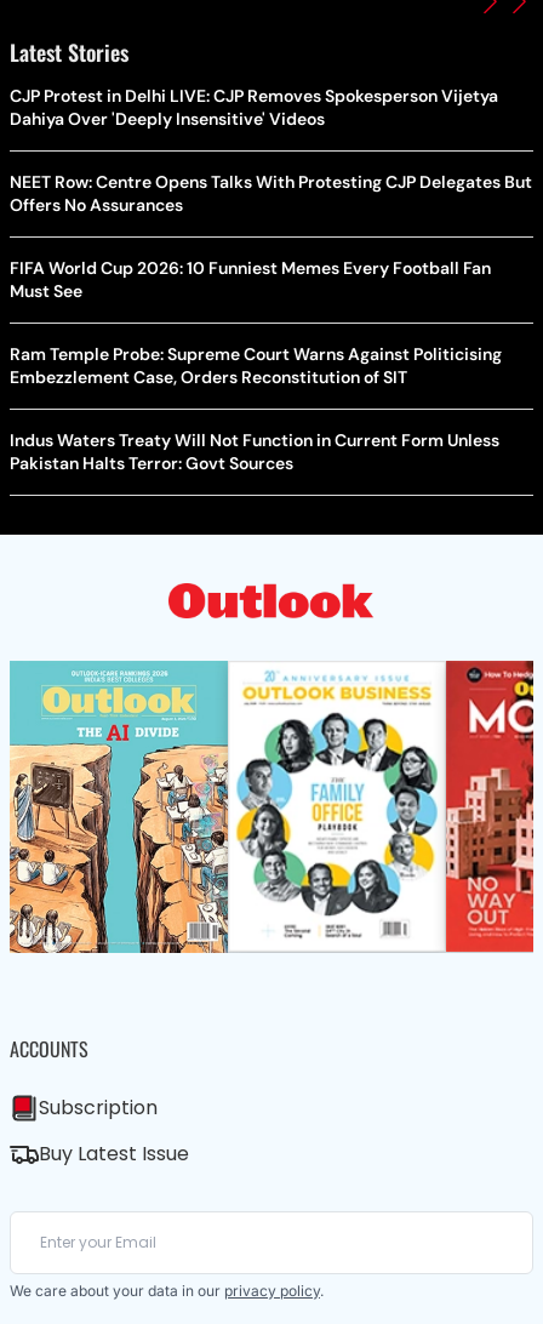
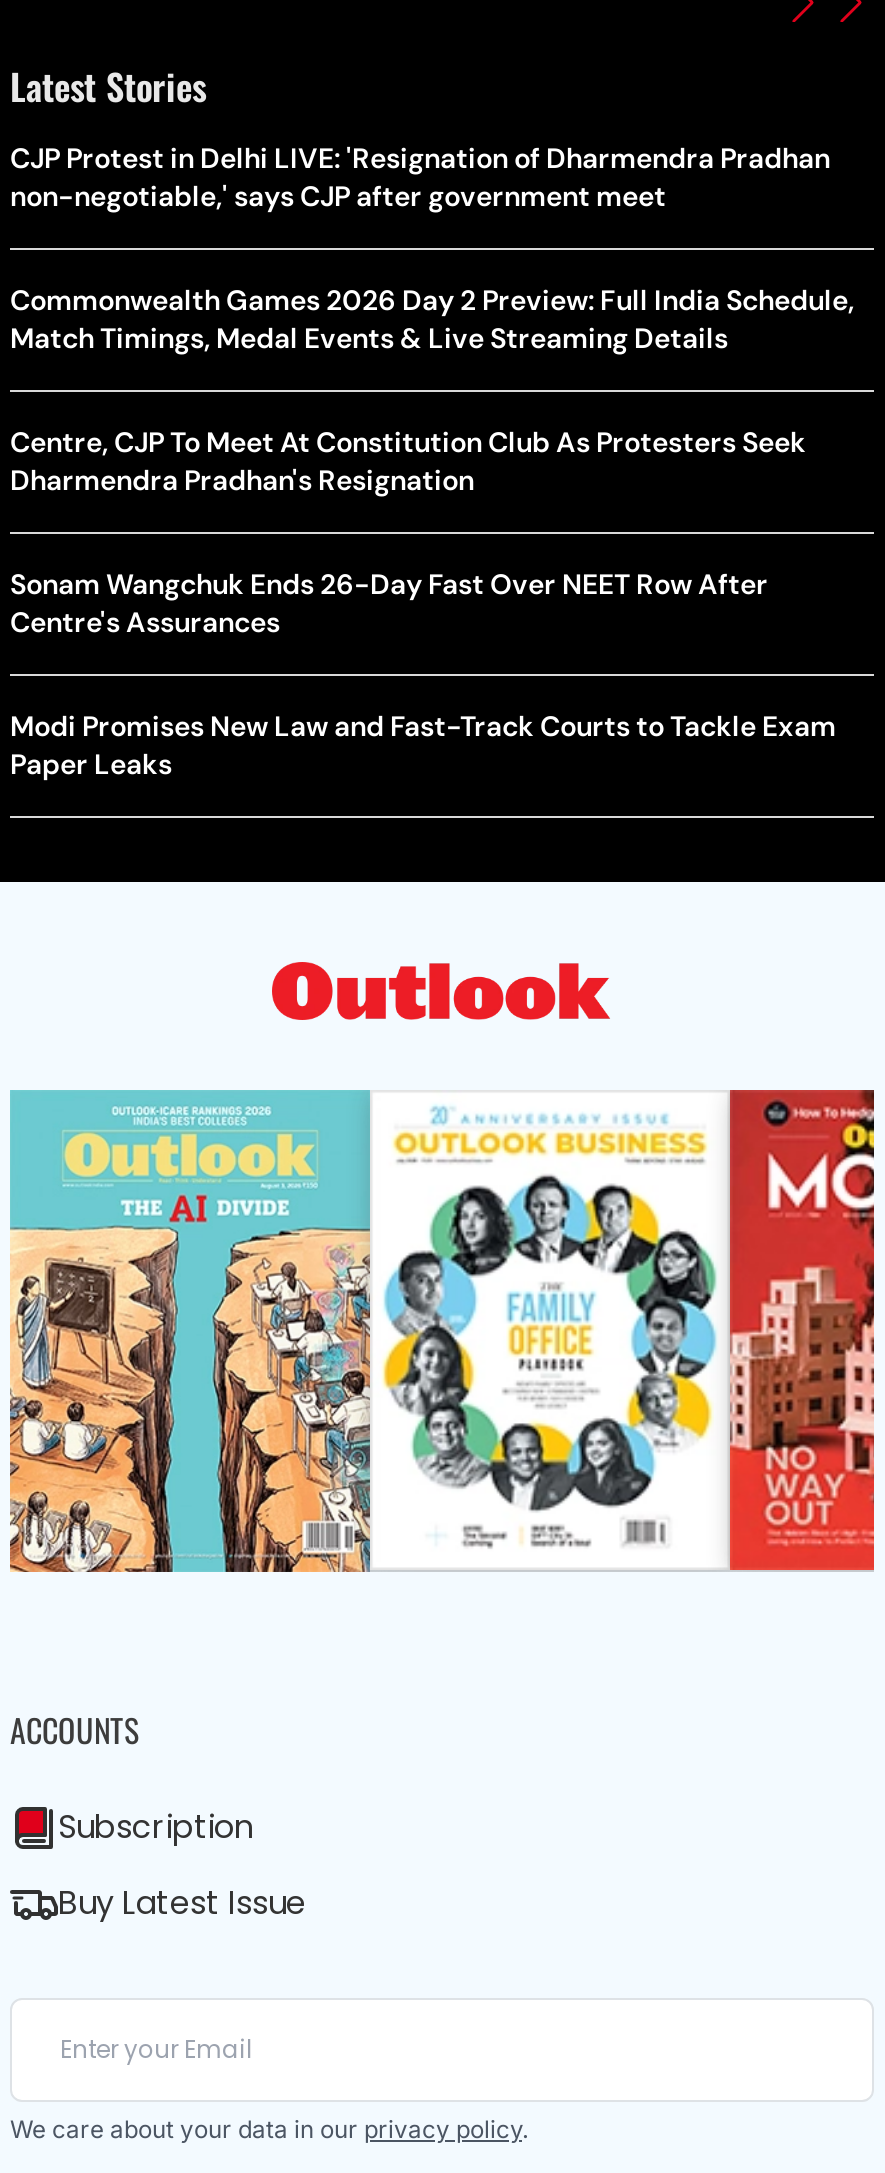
- CJP Protest in Delhi LIVE: CJP Removes Spokesperson Vijetya
- Dahiya Over 'Deeply Insensitive' Videos
+ CJP Protest in Delhi LIVE: 'Resignation of Dharmendra Pradhan
+ non-negotiable,' says CJP after government meet

- NEET Row: Centre Opens Talks With Protesting CJP Delegates But
- Offers No Assurances
+ Commonwealth Games 2026 Day 2 Preview: Full India Schedule,
+ Match Timings, Medal Events & Live Streaming Details

- FIFA World Cup 2026: 10 Funniest Memes Every Football Fan
- Must See
+ Centre, CJP To Meet At Constitution Club As Protesters Seek
+ Dharmendra Pradhan's Resignation

- Ram Temple Probe: Supreme Court Warns Against Politicising
- Embezzlement Case, Orders Reconstitution of SIT
+ Sonam Wangchuk Ends 26-Day Fast Over NEET Row After
+ Centre's Assurances

- Indus Waters Treaty Will Not Function in Current Form Unless
- Pakistan Halts Terror: Govt Sources
+ Modi Promises New Law and Fast-Track Courts to Tackle Exam
+ Paper Leaks
